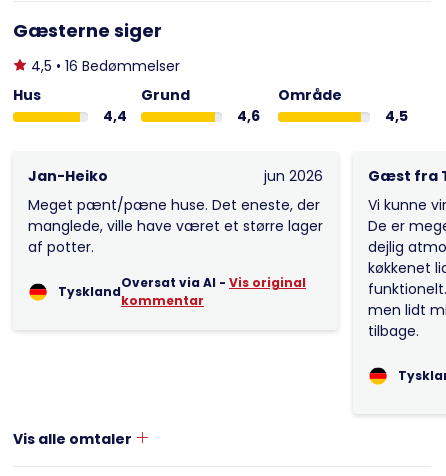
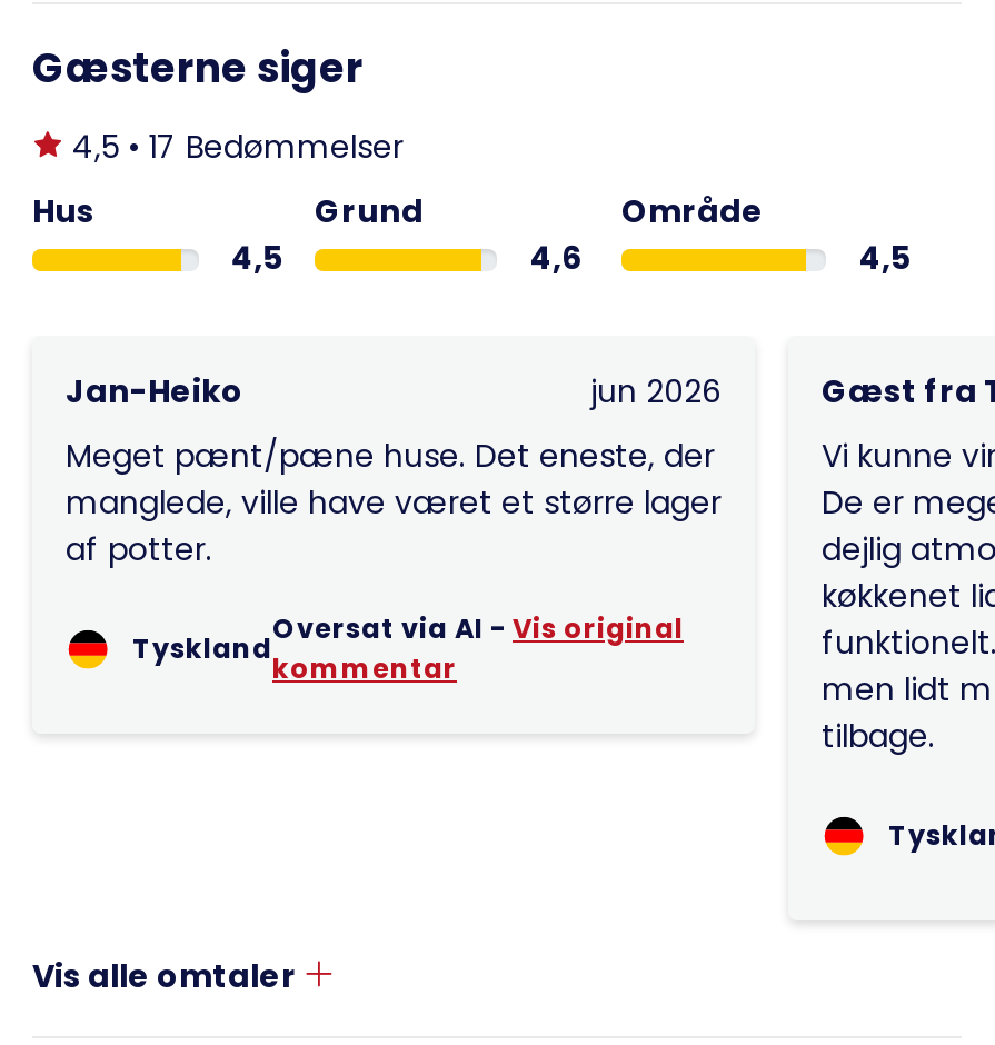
- 4,5 • 16 Bedømmelser
+ 4,5 • 17 Bedømmelser

- 4,4
+ 4,5
